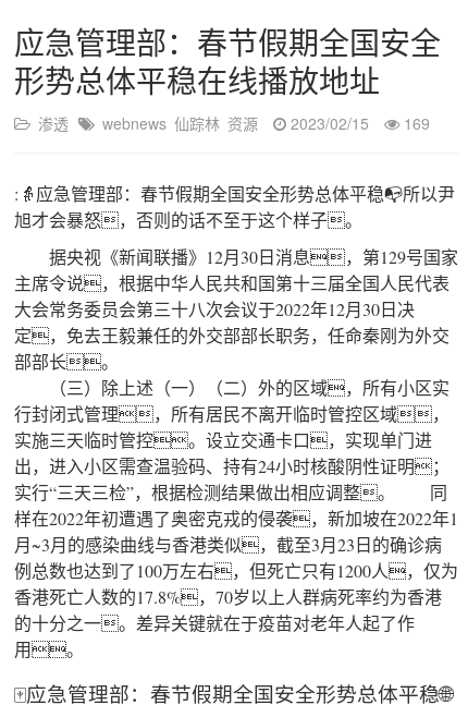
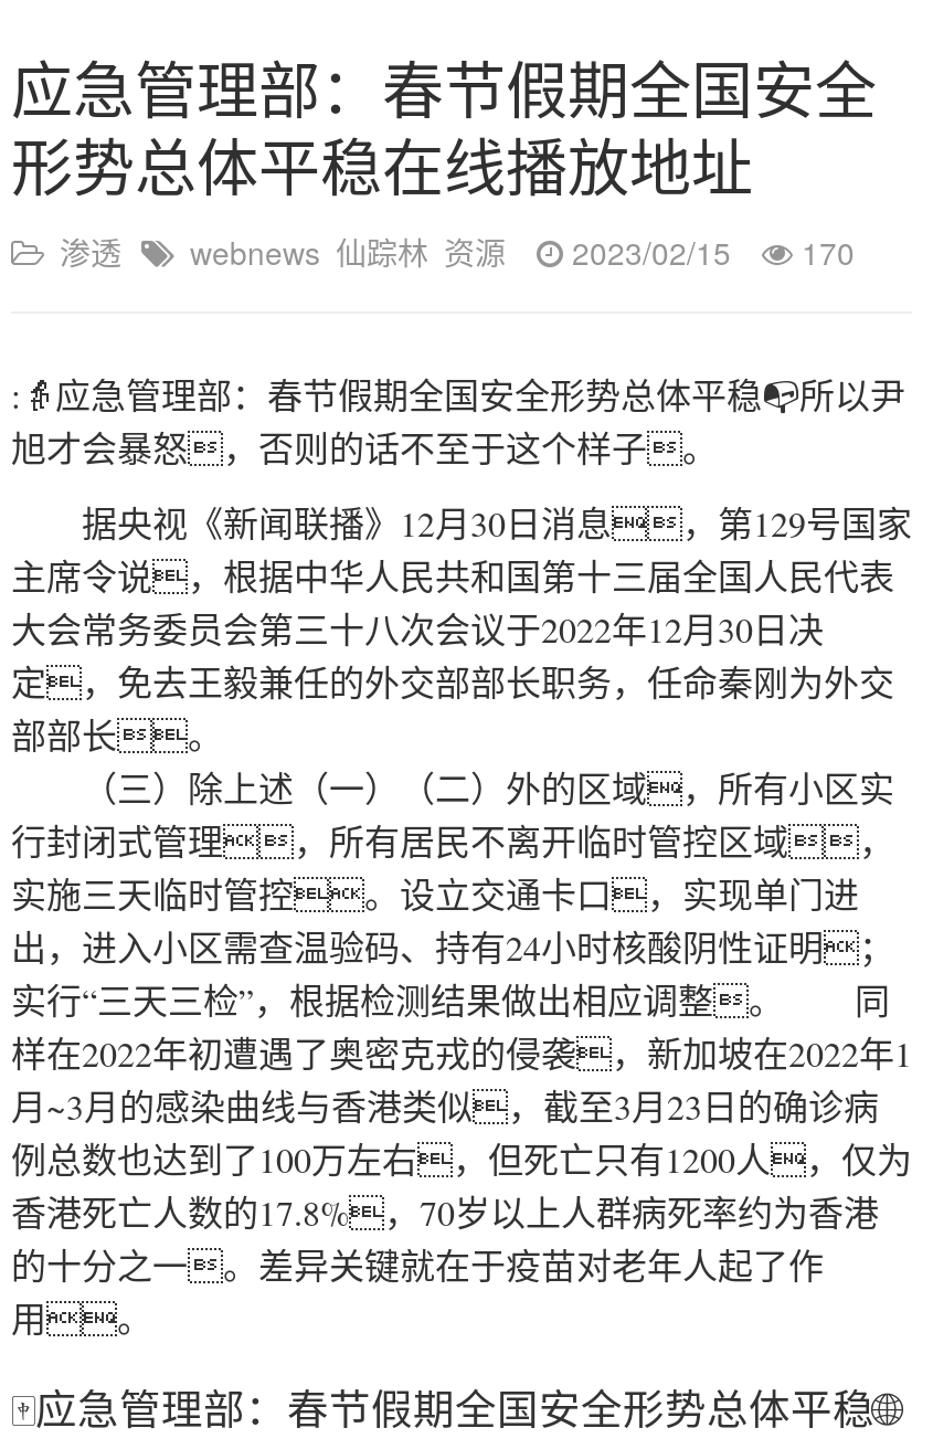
- 渗透 webnews 仙踪林 资源 2023/02/15 169
+ 渗透 webnews 仙踪林 资源 2023/02/15 170
